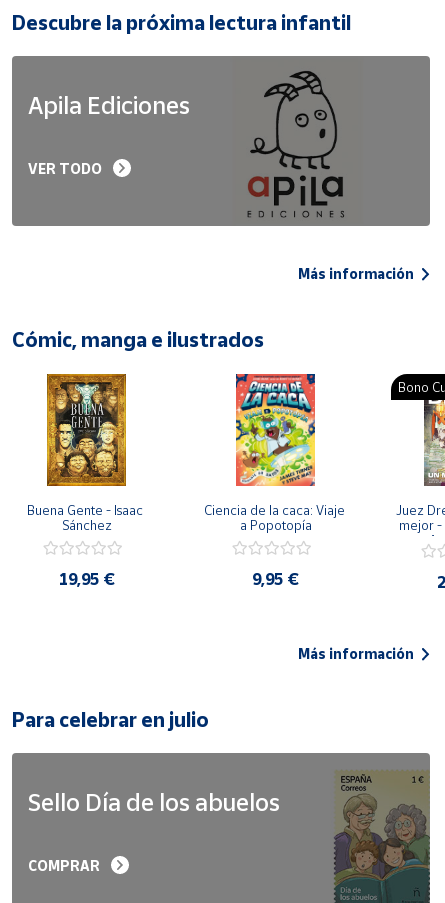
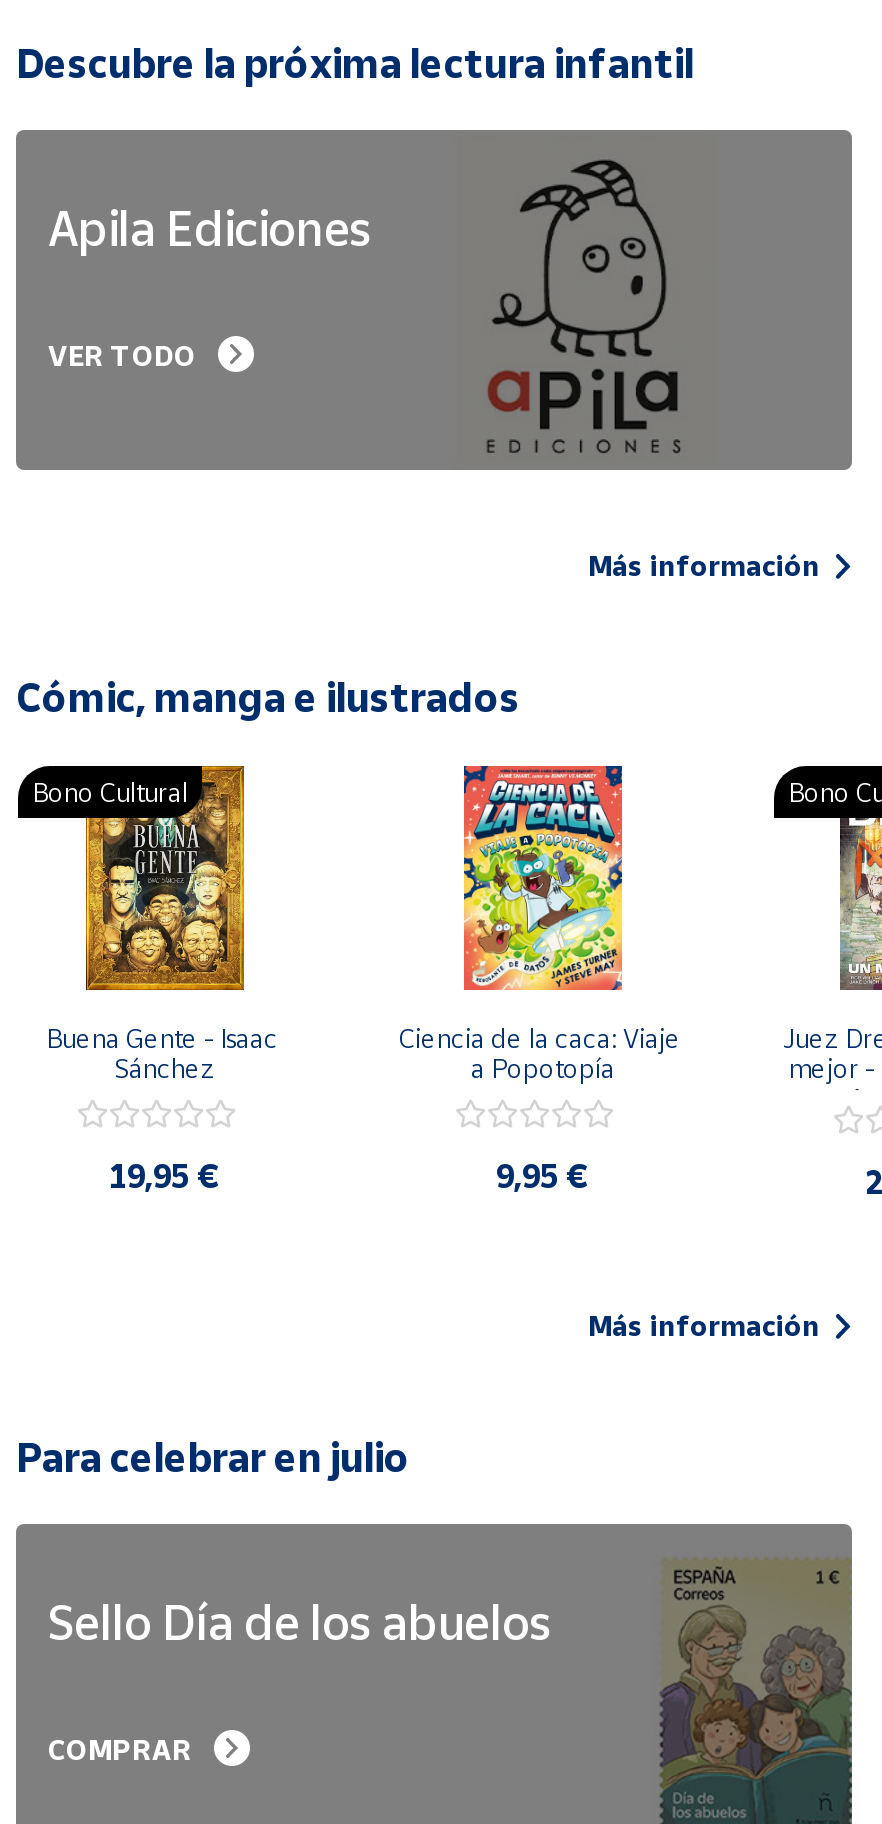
+ Bono Cultural
